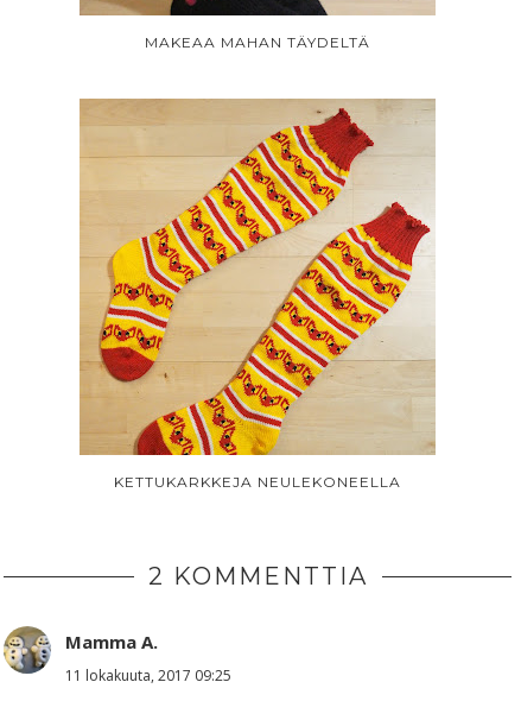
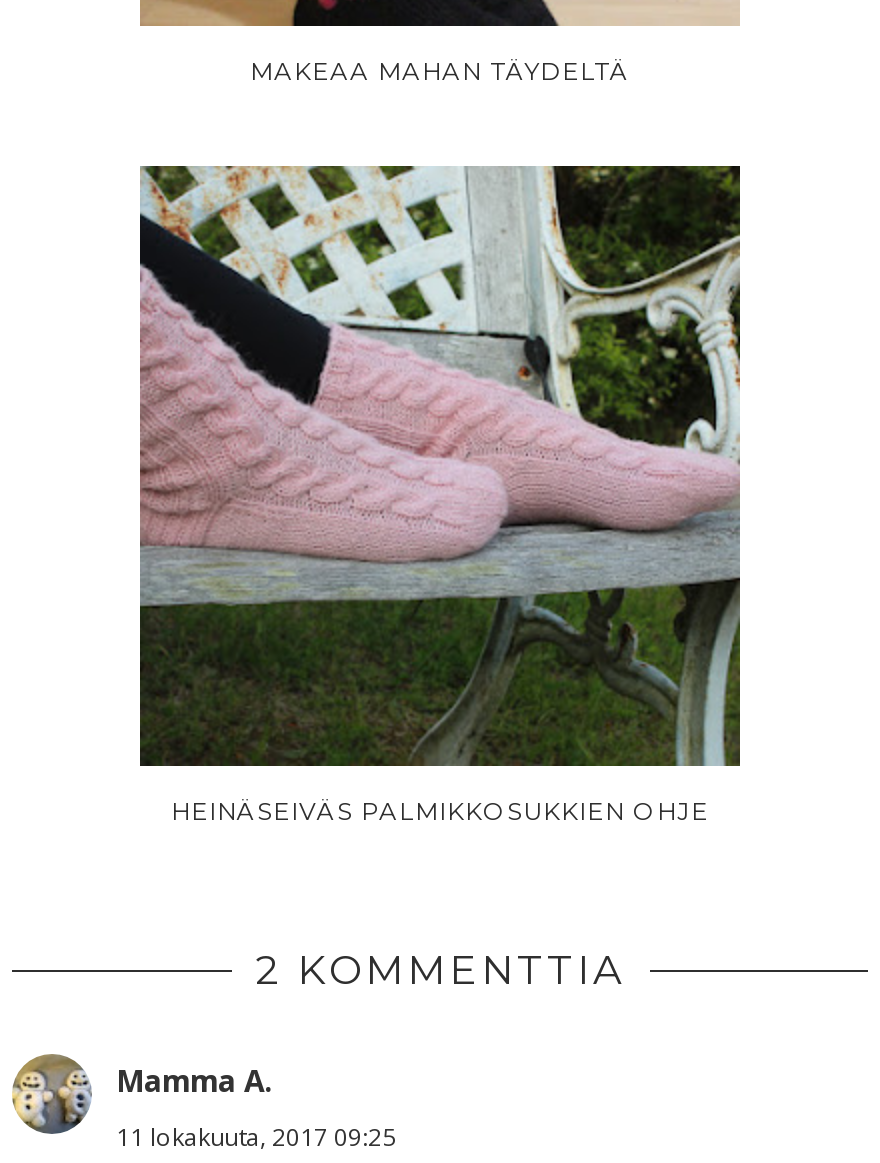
- [image]
- KETTUKARKKEJA NEULEKONEELLA
+ [image]
+ HEINÄSEIVÄS PALMIKKOSUKKIEN OHJE
